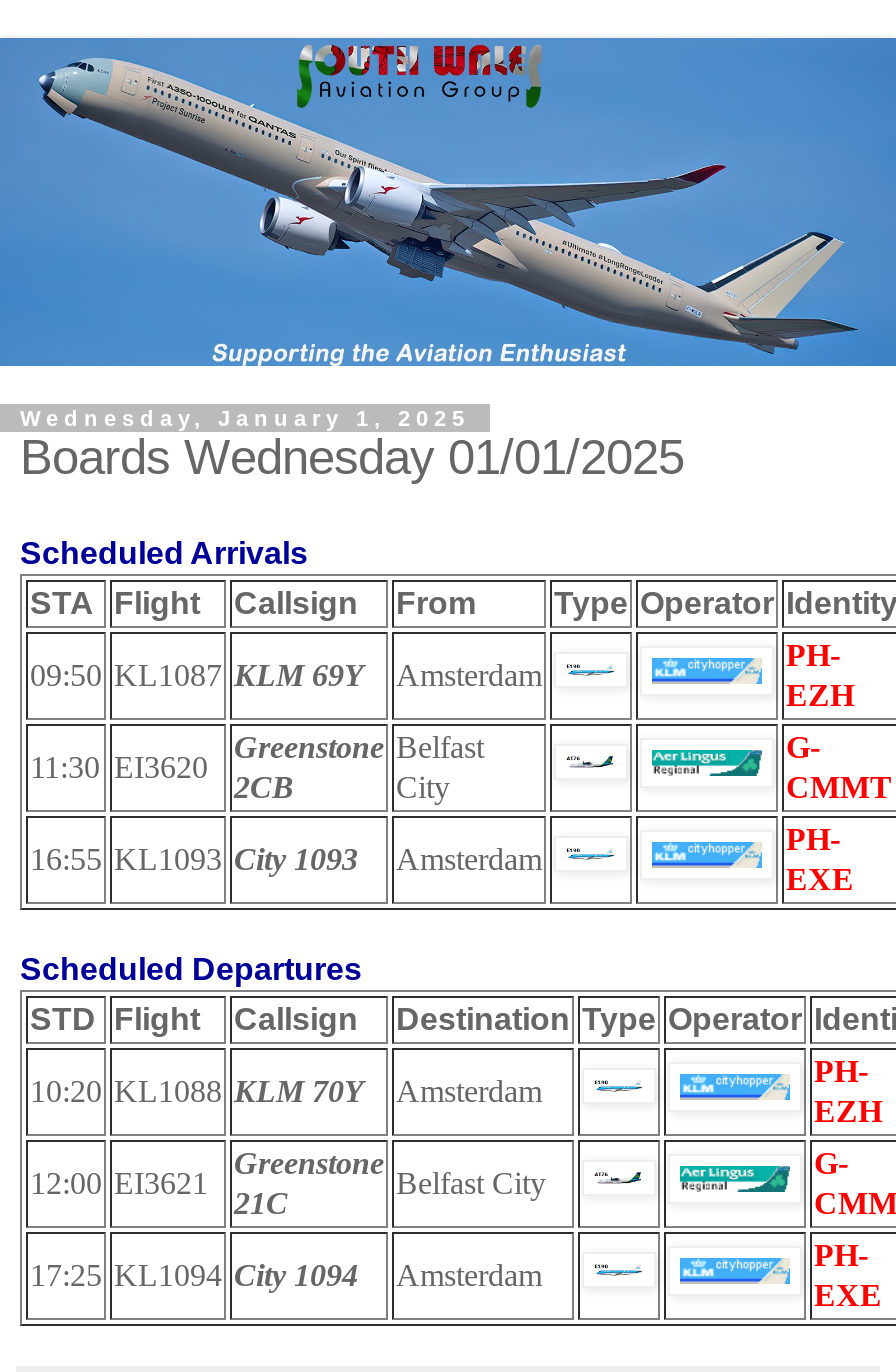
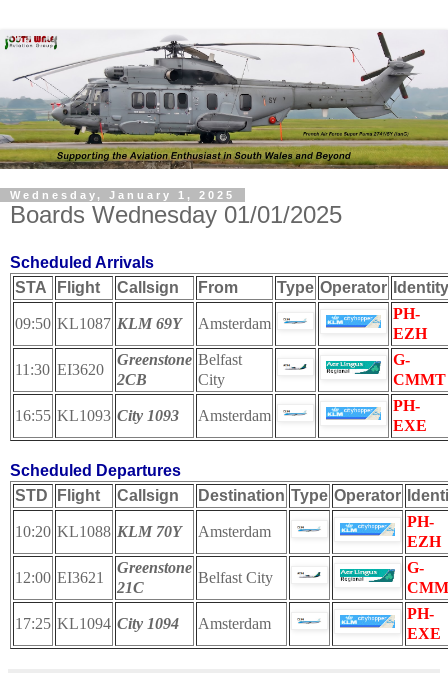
- [image]
+ [image]
